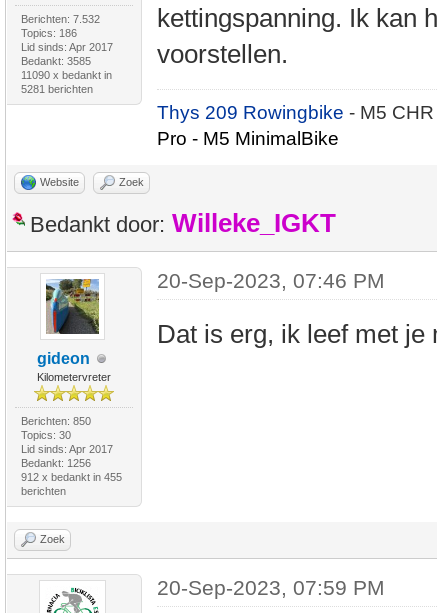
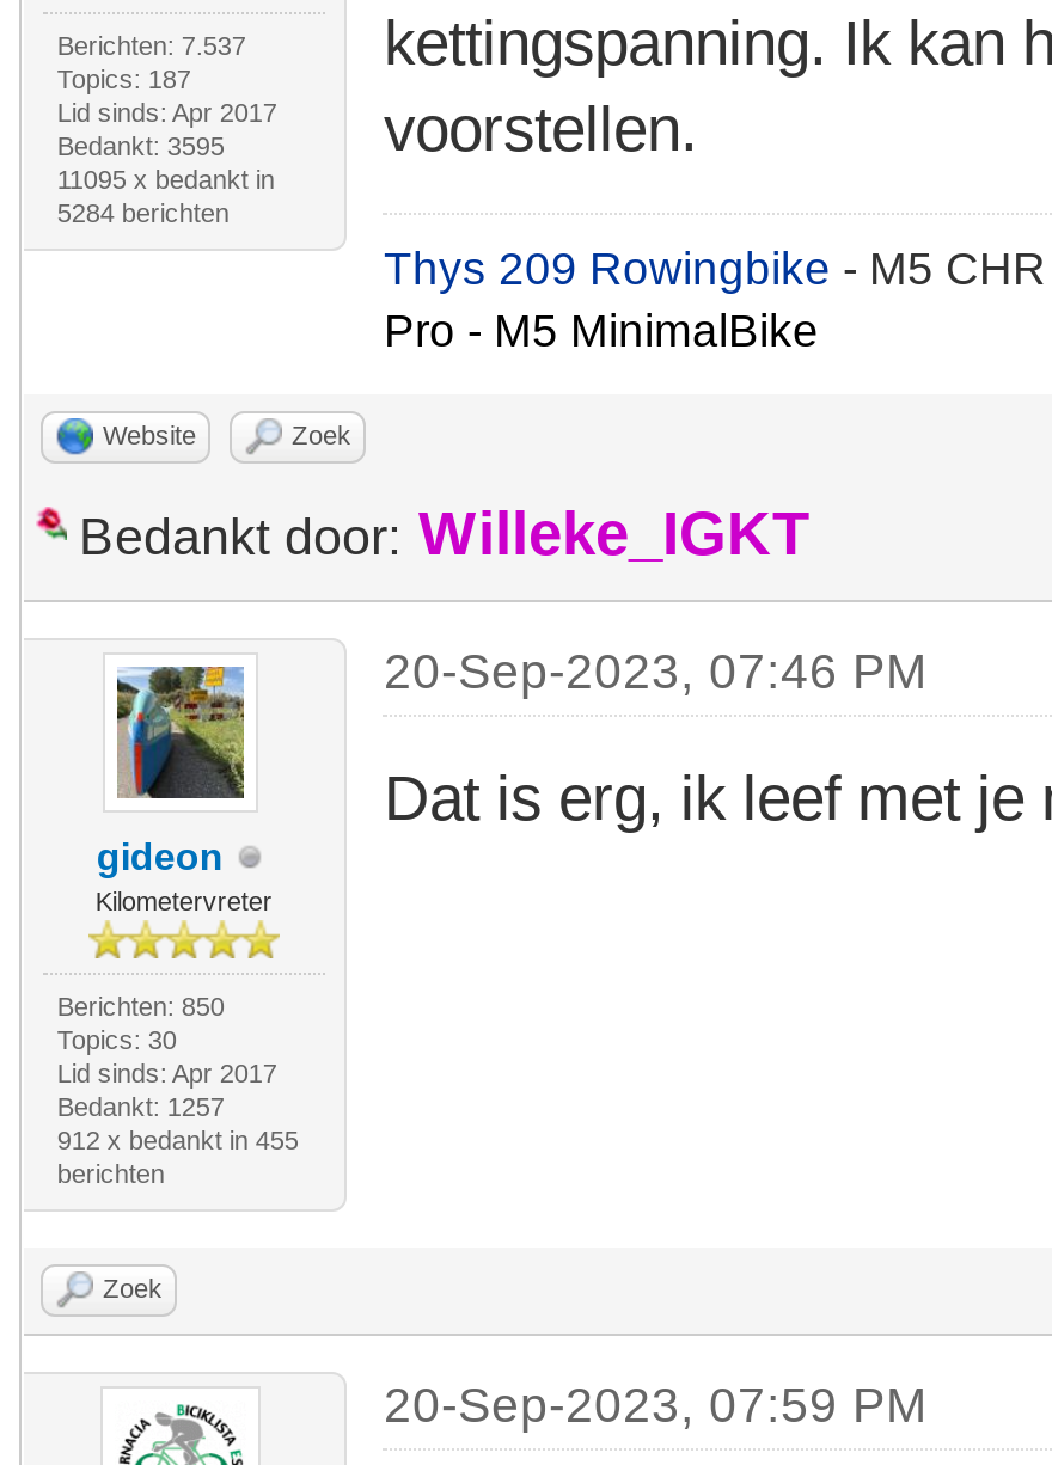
- Berichten: 7.532
+ Berichten: 7.537

- Topics: 186
+ Topics: 187

- Bedankt: 3585
+ Bedankt: 3595

- 11090 x bedankt in
+ 11095 x bedankt in

- 5281 berichten
+ 5284 berichten

- Bedankt: 1256
+ Bedankt: 1257
